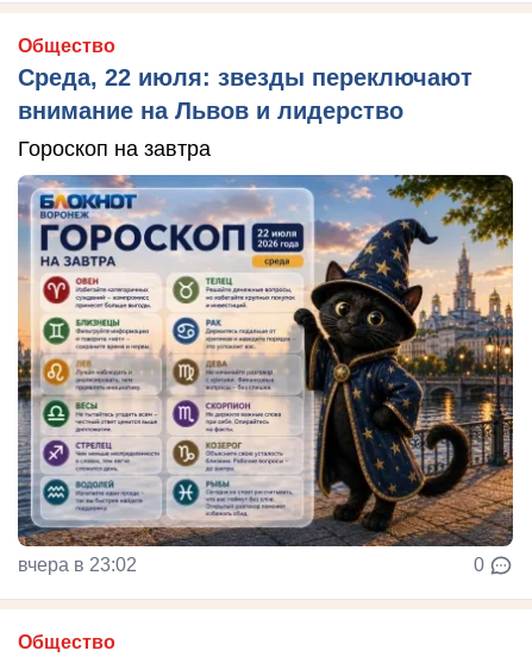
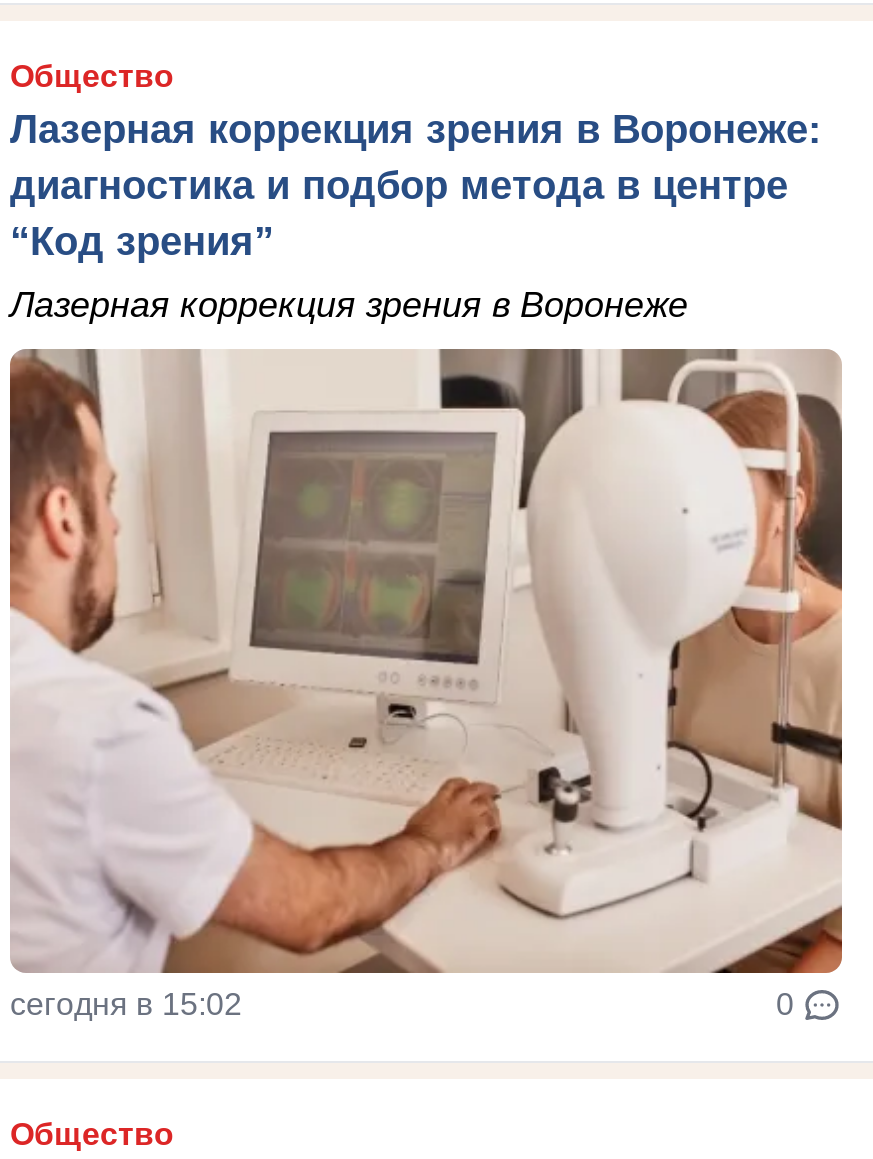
- Среда, 22 июля: звезды переключают
- внимание на Львов и лидерство
+ Лазерная коррекция зрения в Воронеже:
+ диагностика и подбор метода в центре
+ “Код зрения”

- Гороскоп на завтра
+ Лазерная коррекция зрения в Воронеже

- [image]
- вчера в 23:02
+ [image]
+ сегодня в 15:02
